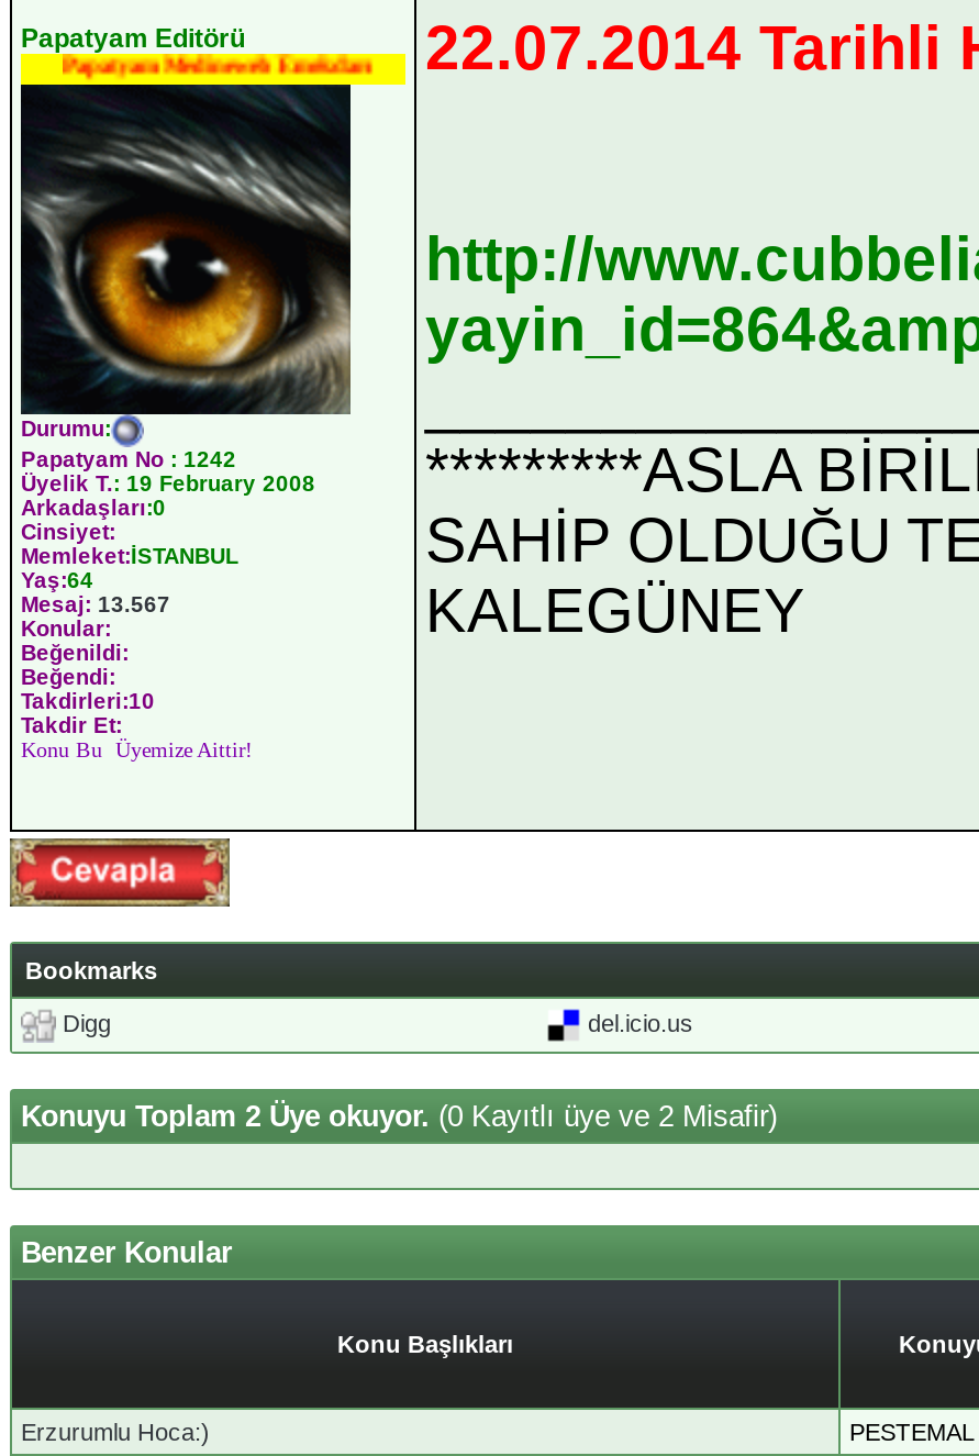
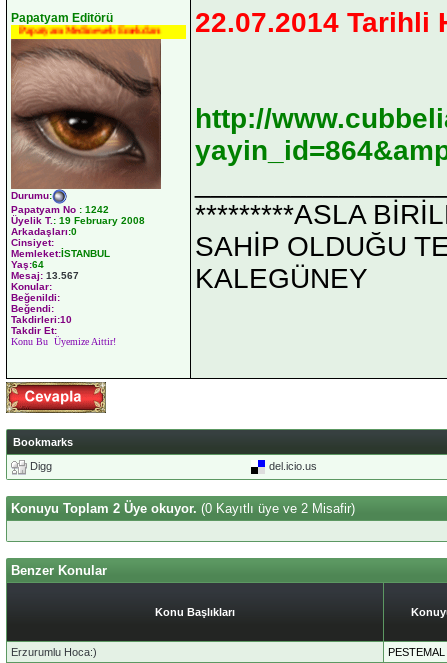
- [image]
+ [image]
